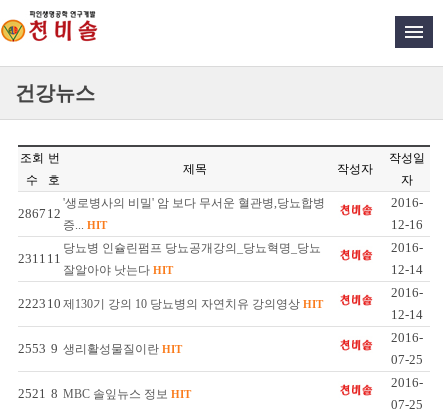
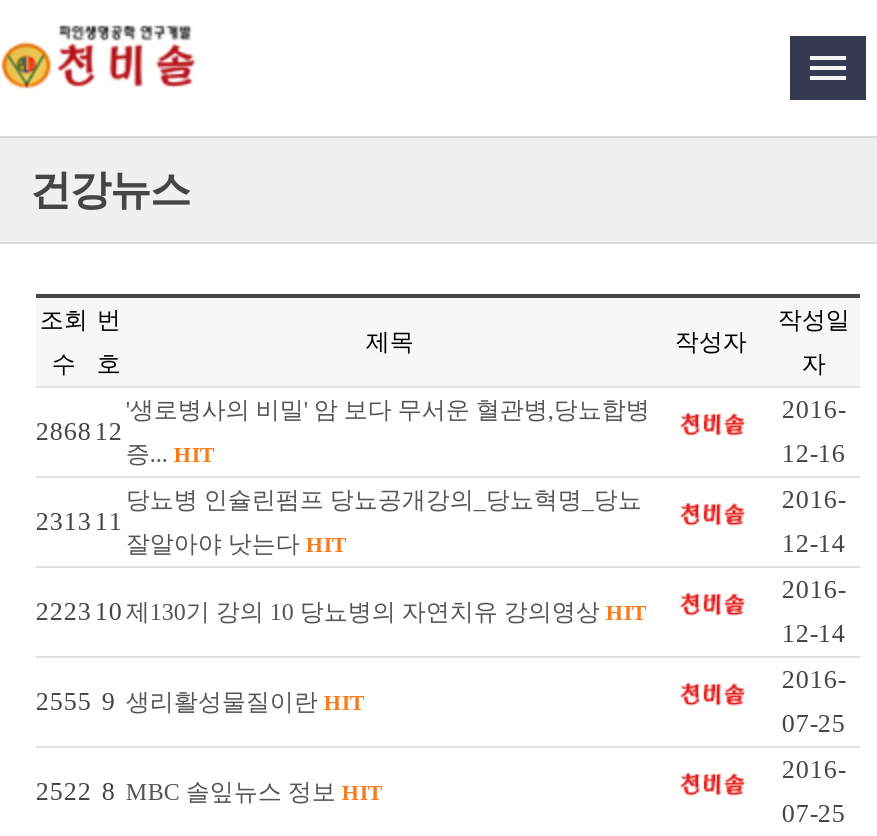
- 2867 12
+ 2868 12

- 2311 11
+ 2313 11

- 2553 9 생리활성물질이란 HIT
+ 2555 9 생리활성물질이란 HIT

- 2521 8 MBC 솔잎뉴스 정보 HIT
+ 2522 8 MBC 솔잎뉴스 정보 HIT
